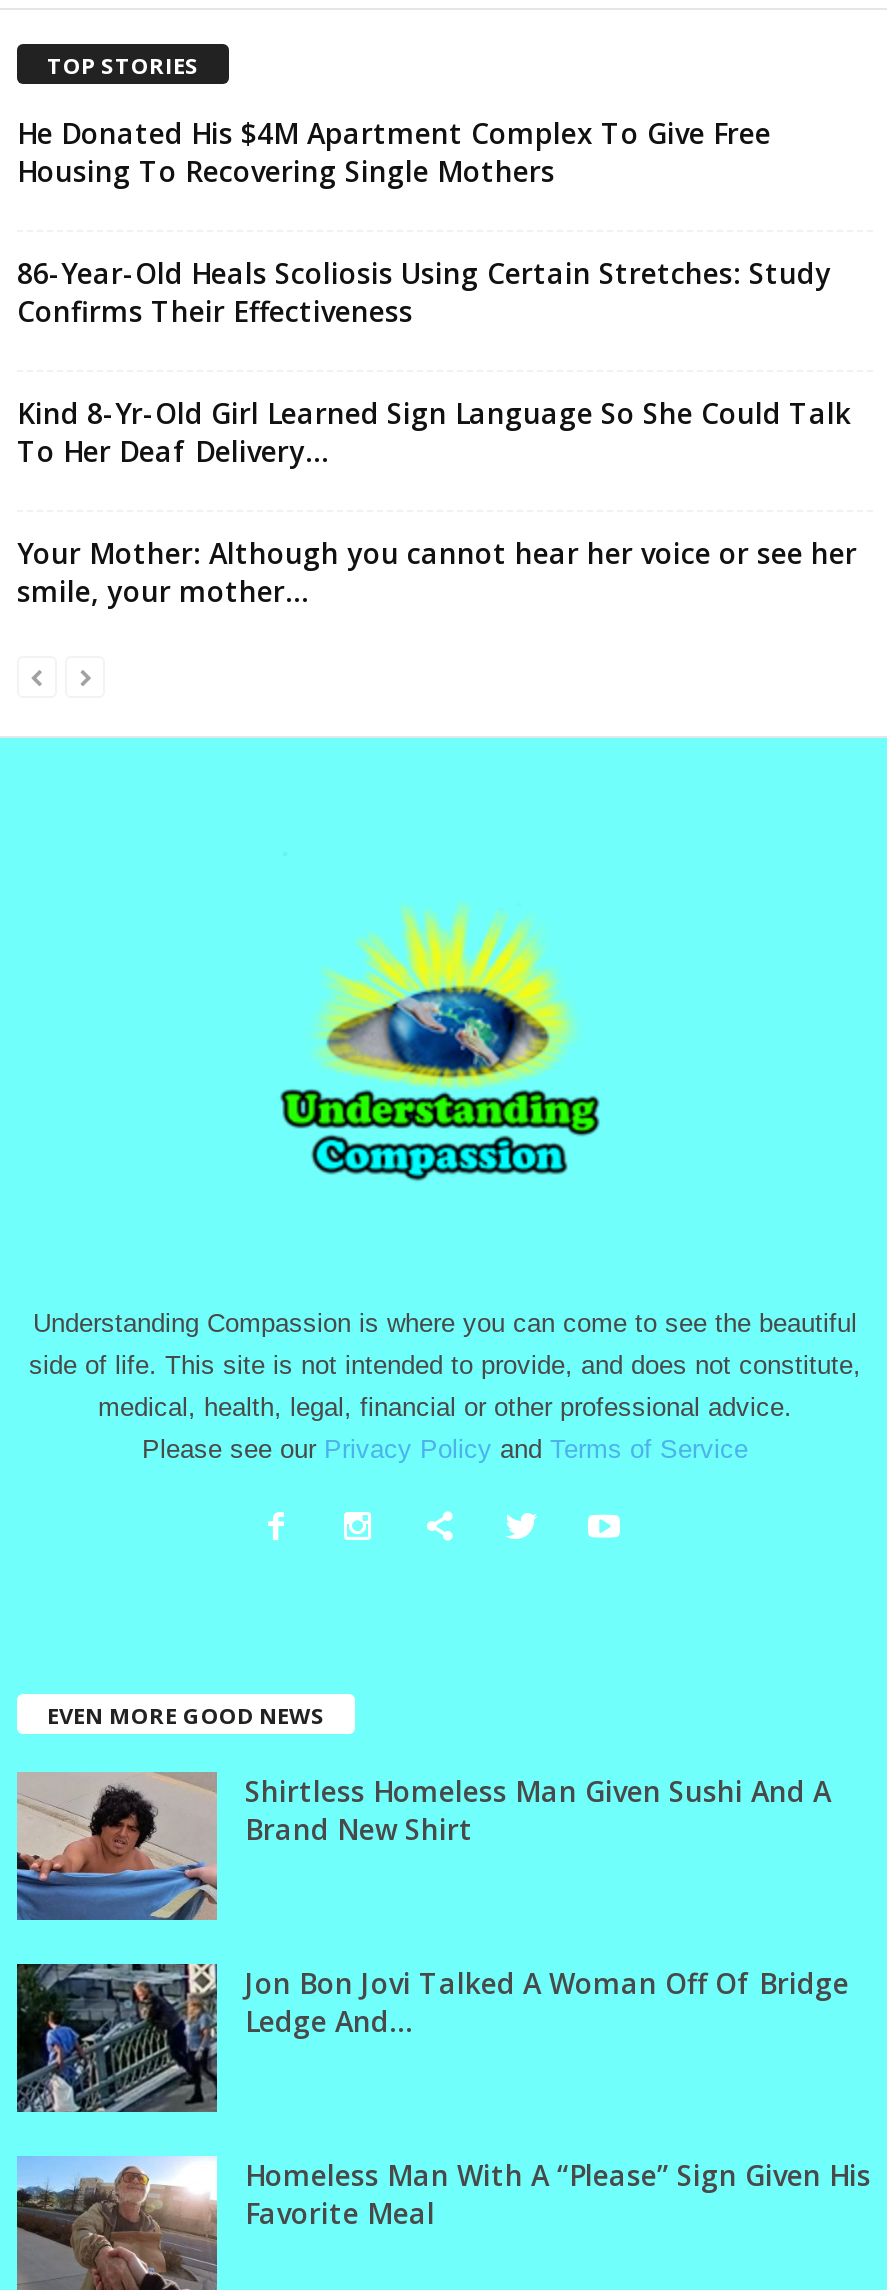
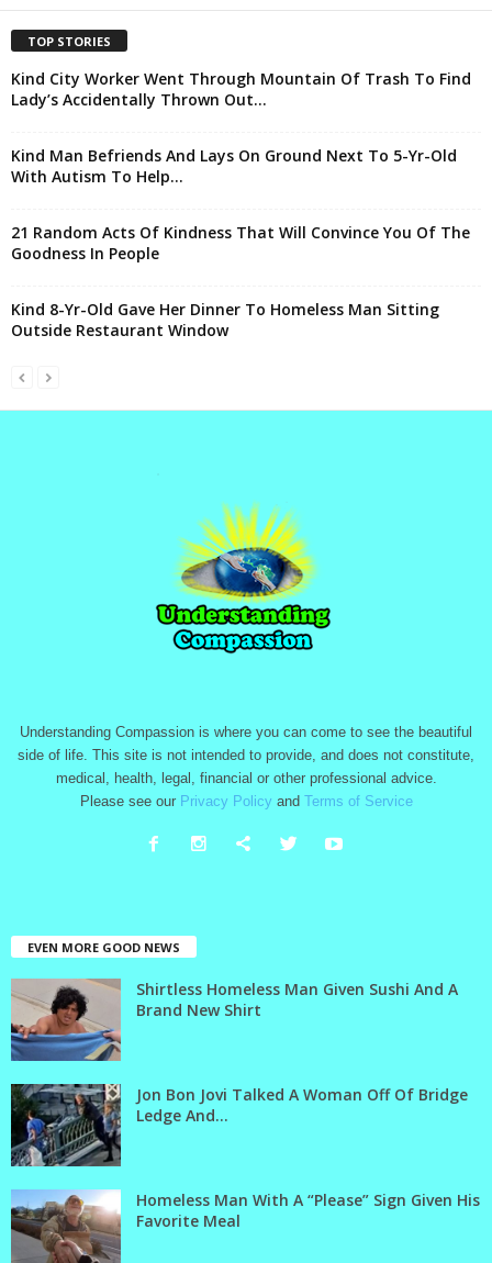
- He Donated His $4M Apartment Complex To Give Free
- Housing To Recovering Single Mothers
+ Kind City Worker Went Through Mountain Of Trash To Find
+ Lady’s Accidentally Thrown Out...

- 86-Year-Old Heals Scoliosis Using Certain Stretches: Study
- Confirms Their Effectiveness
+ Kind Man Befriends And Lays On Ground Next To 5-Yr-Old
+ With Autism To Help...

- Kind 8-Yr-Old Girl Learned Sign Language So She Could Talk
- To Her Deaf Delivery...
+ 21 Random Acts Of Kindness That Will Convince You Of The
+ Goodness In People

- Your Mother: Although you cannot hear her voice or see her
- smile, your mother...
+ Kind 8-Yr-Old Gave Her Dinner To Homeless Man Sitting
+ Outside Restaurant Window
